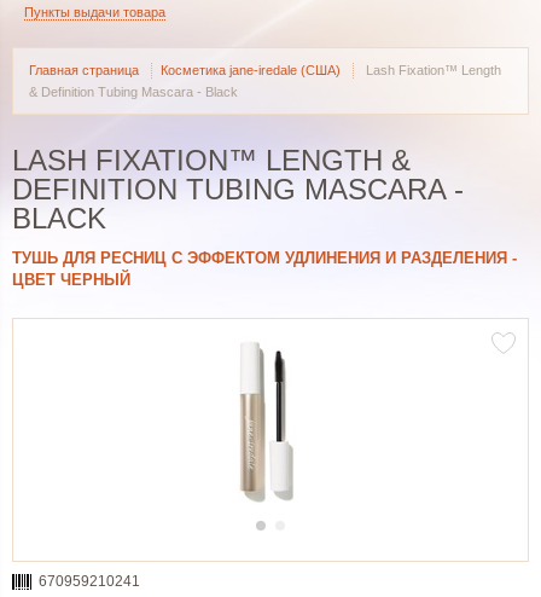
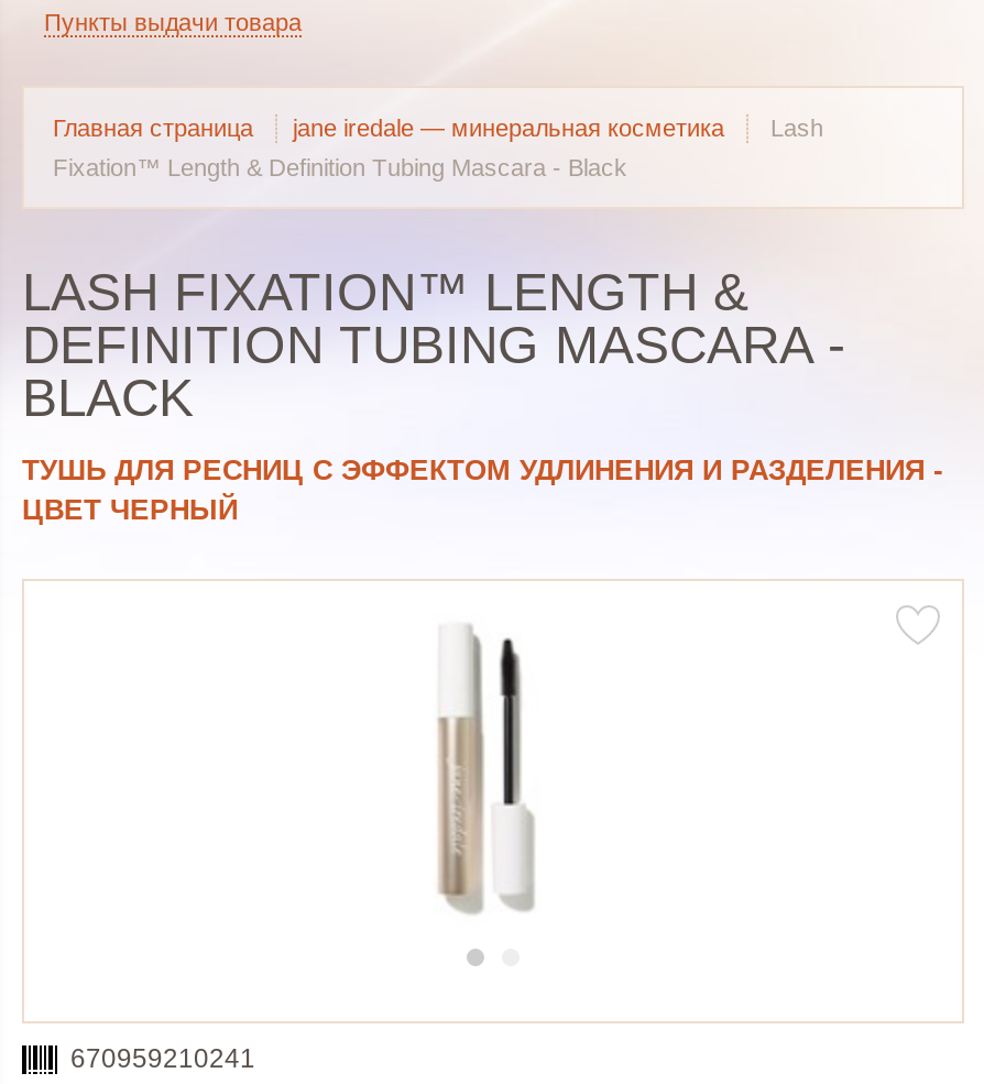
- Косметика jane-iredale (США)
- Lash Fixation™ Length
+ jane iredale — минеральная косметика
+ Lash

- & Definition Tubing Mascara - Black
+ Fixation™ Length & Definition Tubing Mascara - Black
